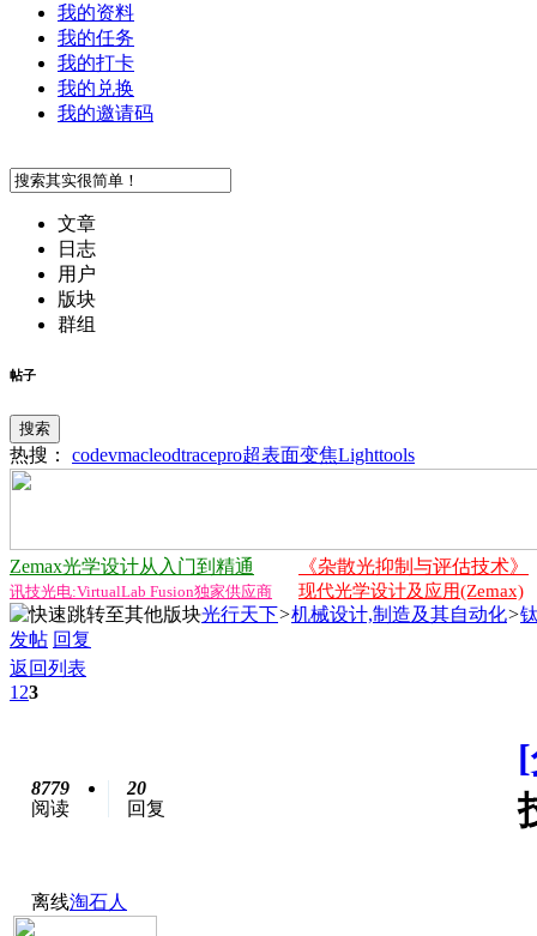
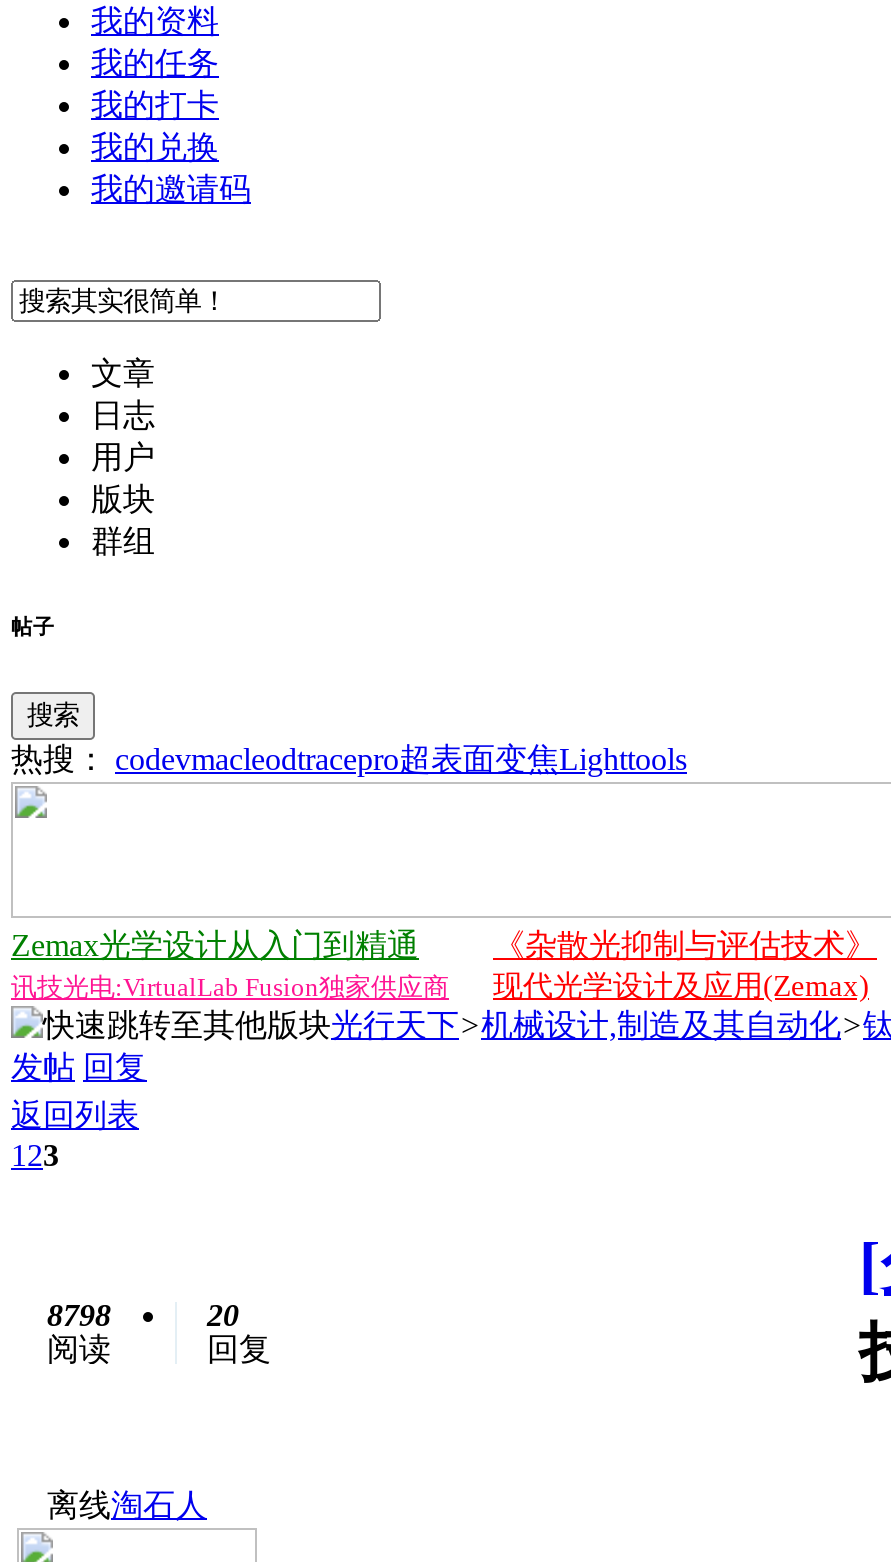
- 8779
+ 8798
